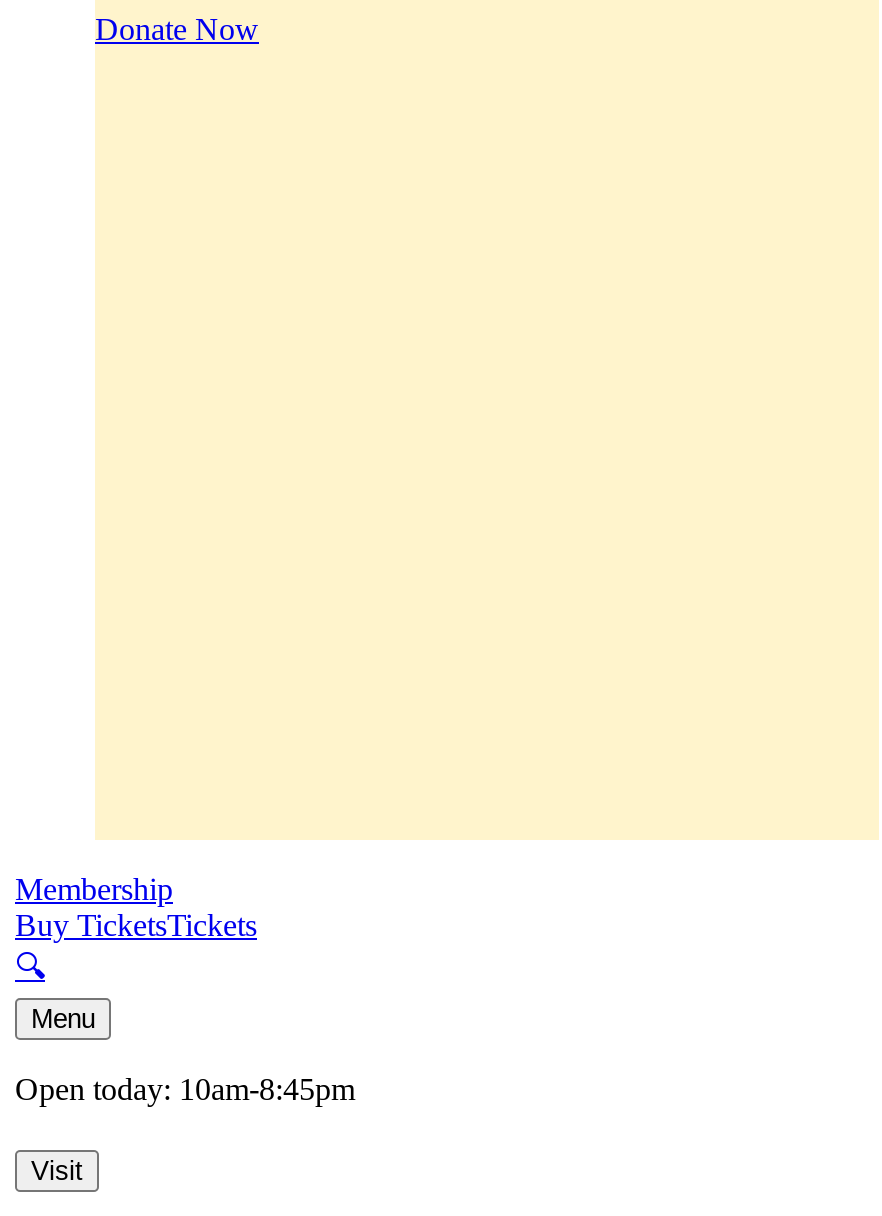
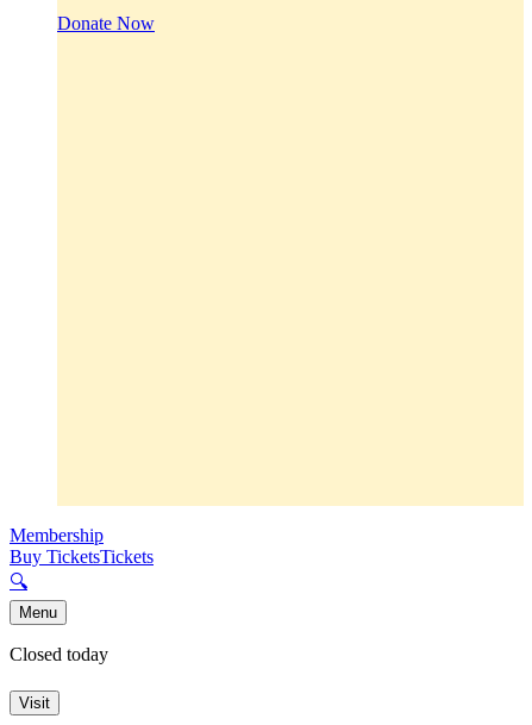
- Open today: 10am-8:45pm
+ Closed today
